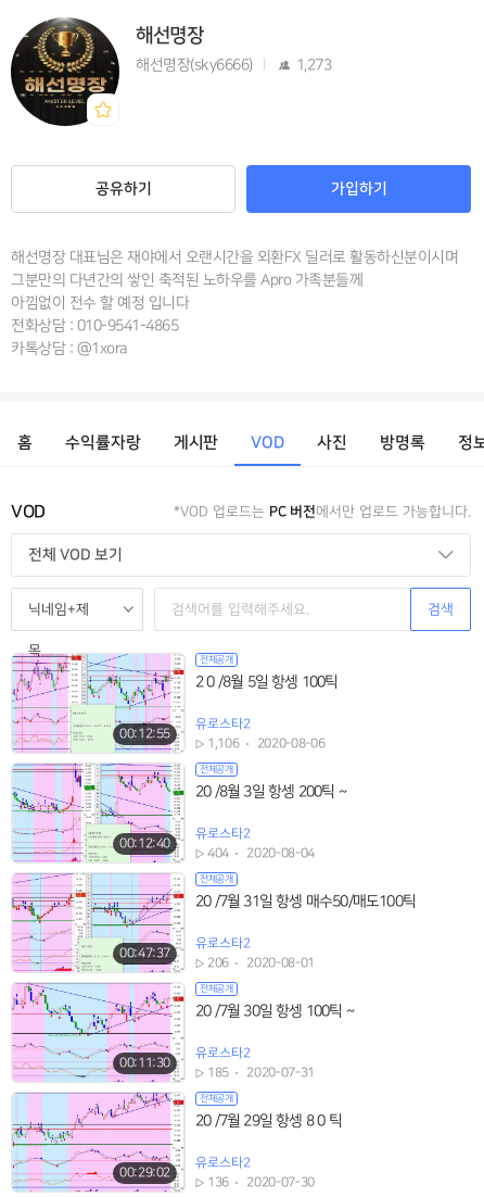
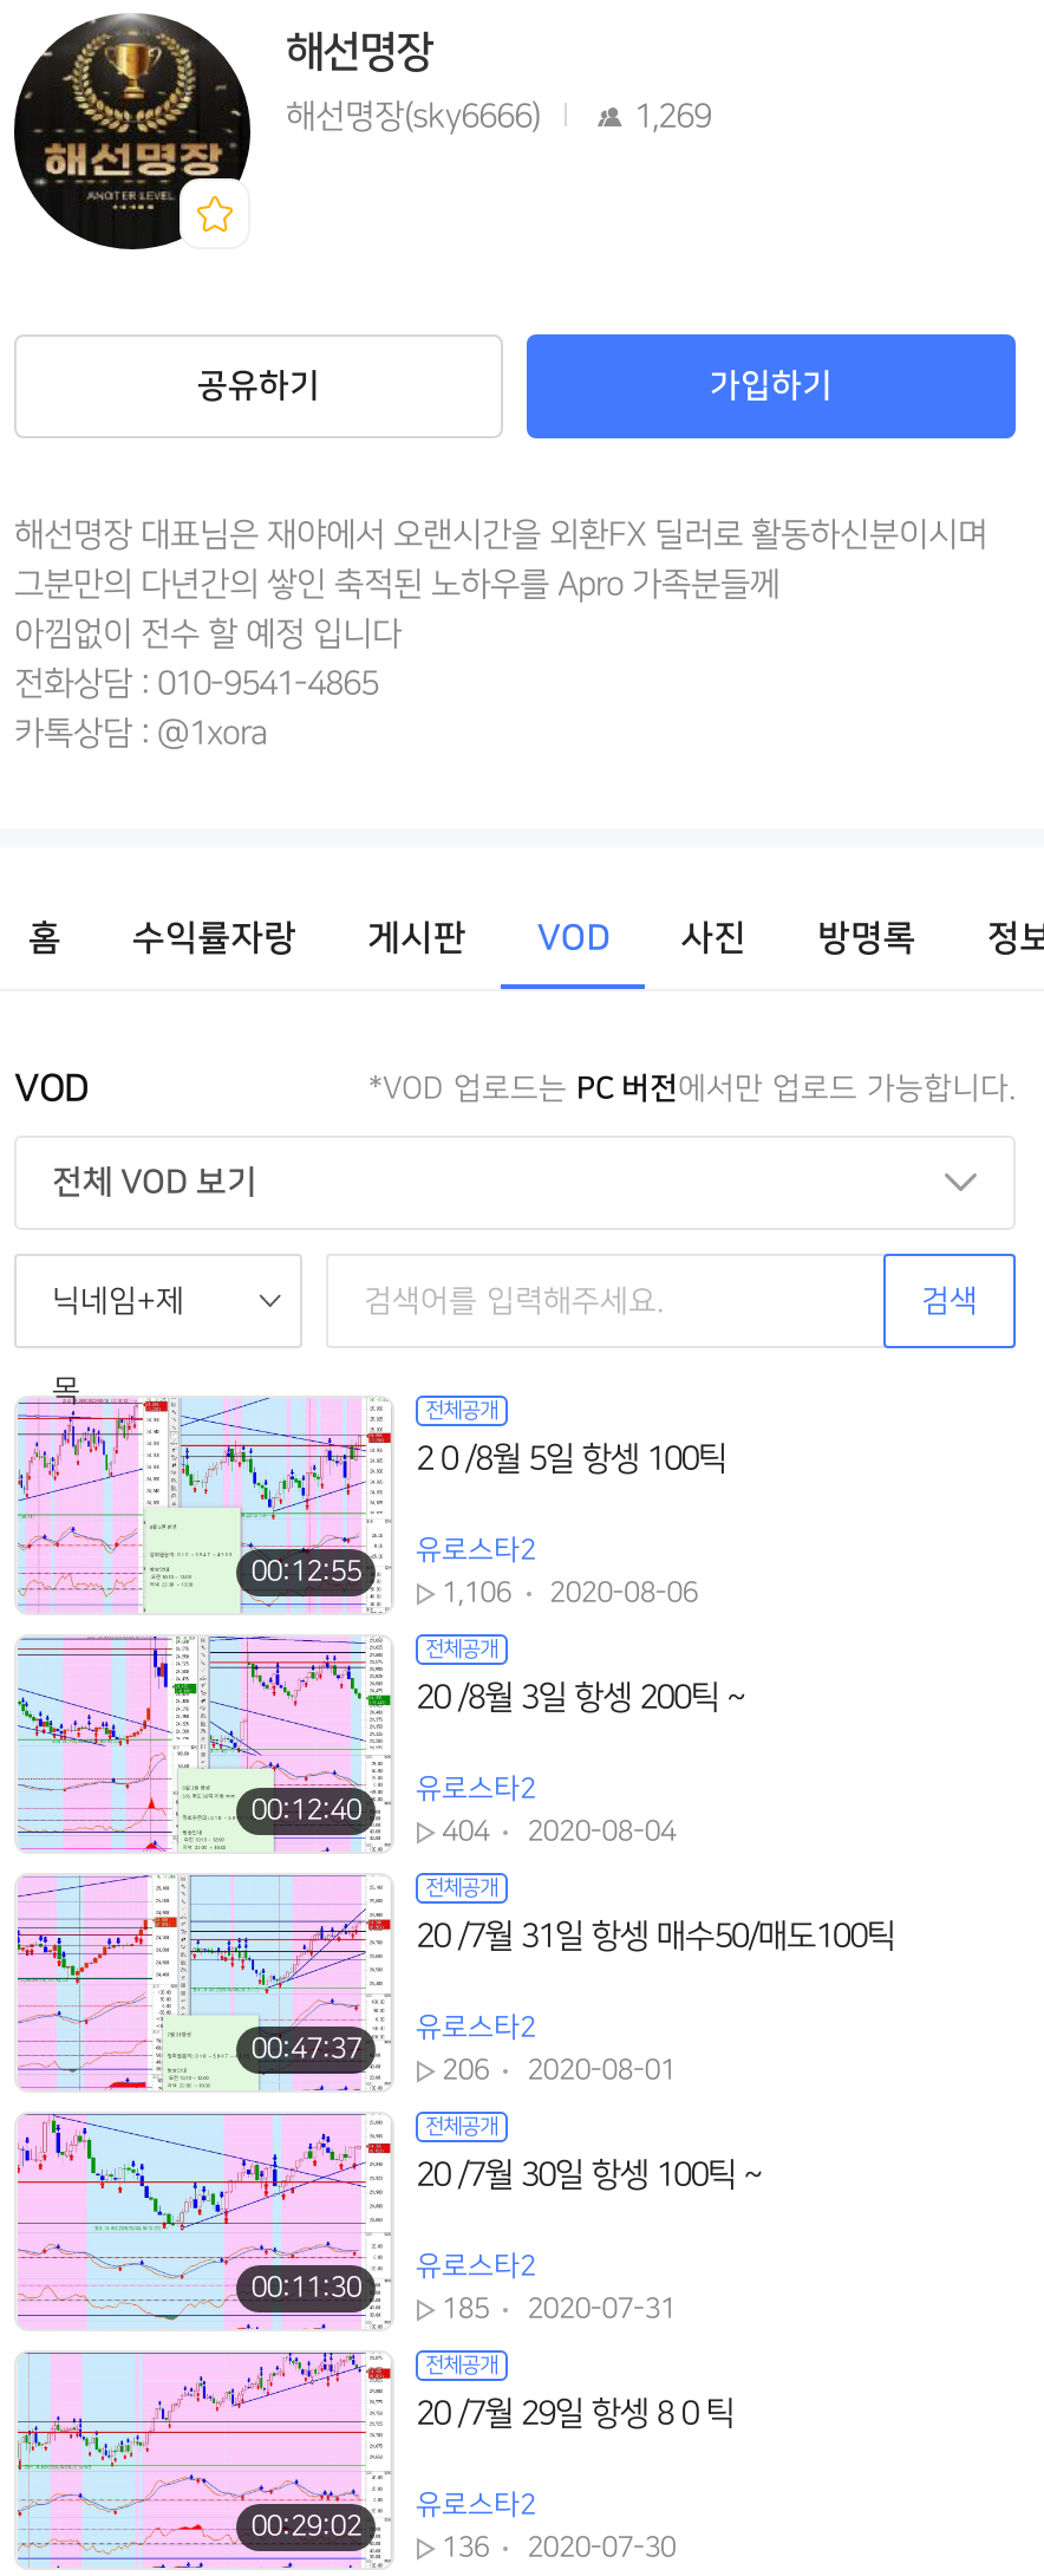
- 1,273
+ 1,269
